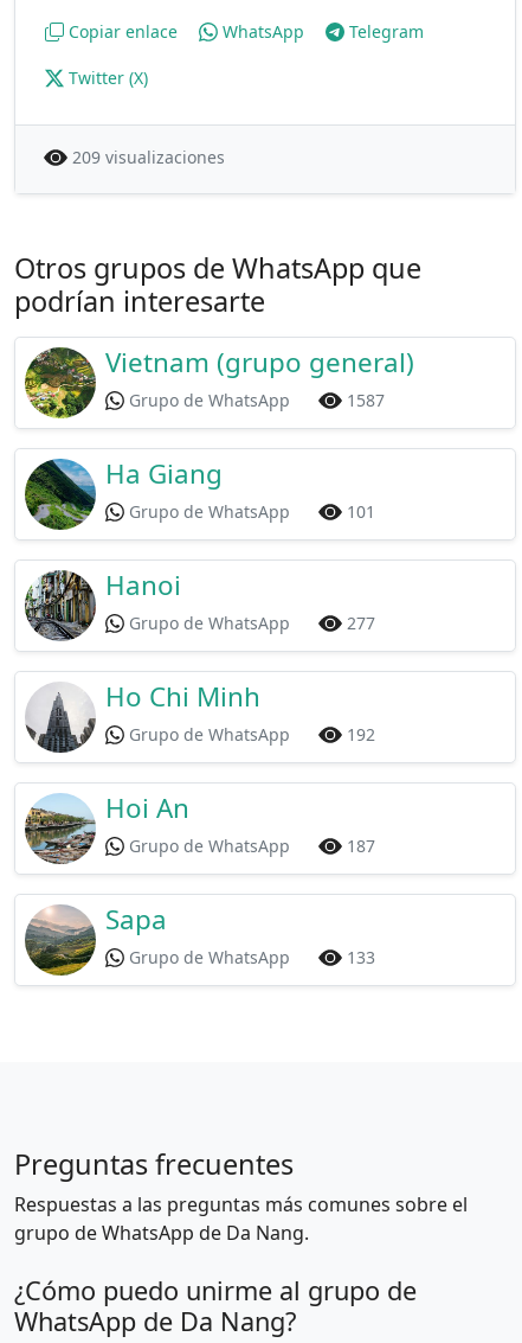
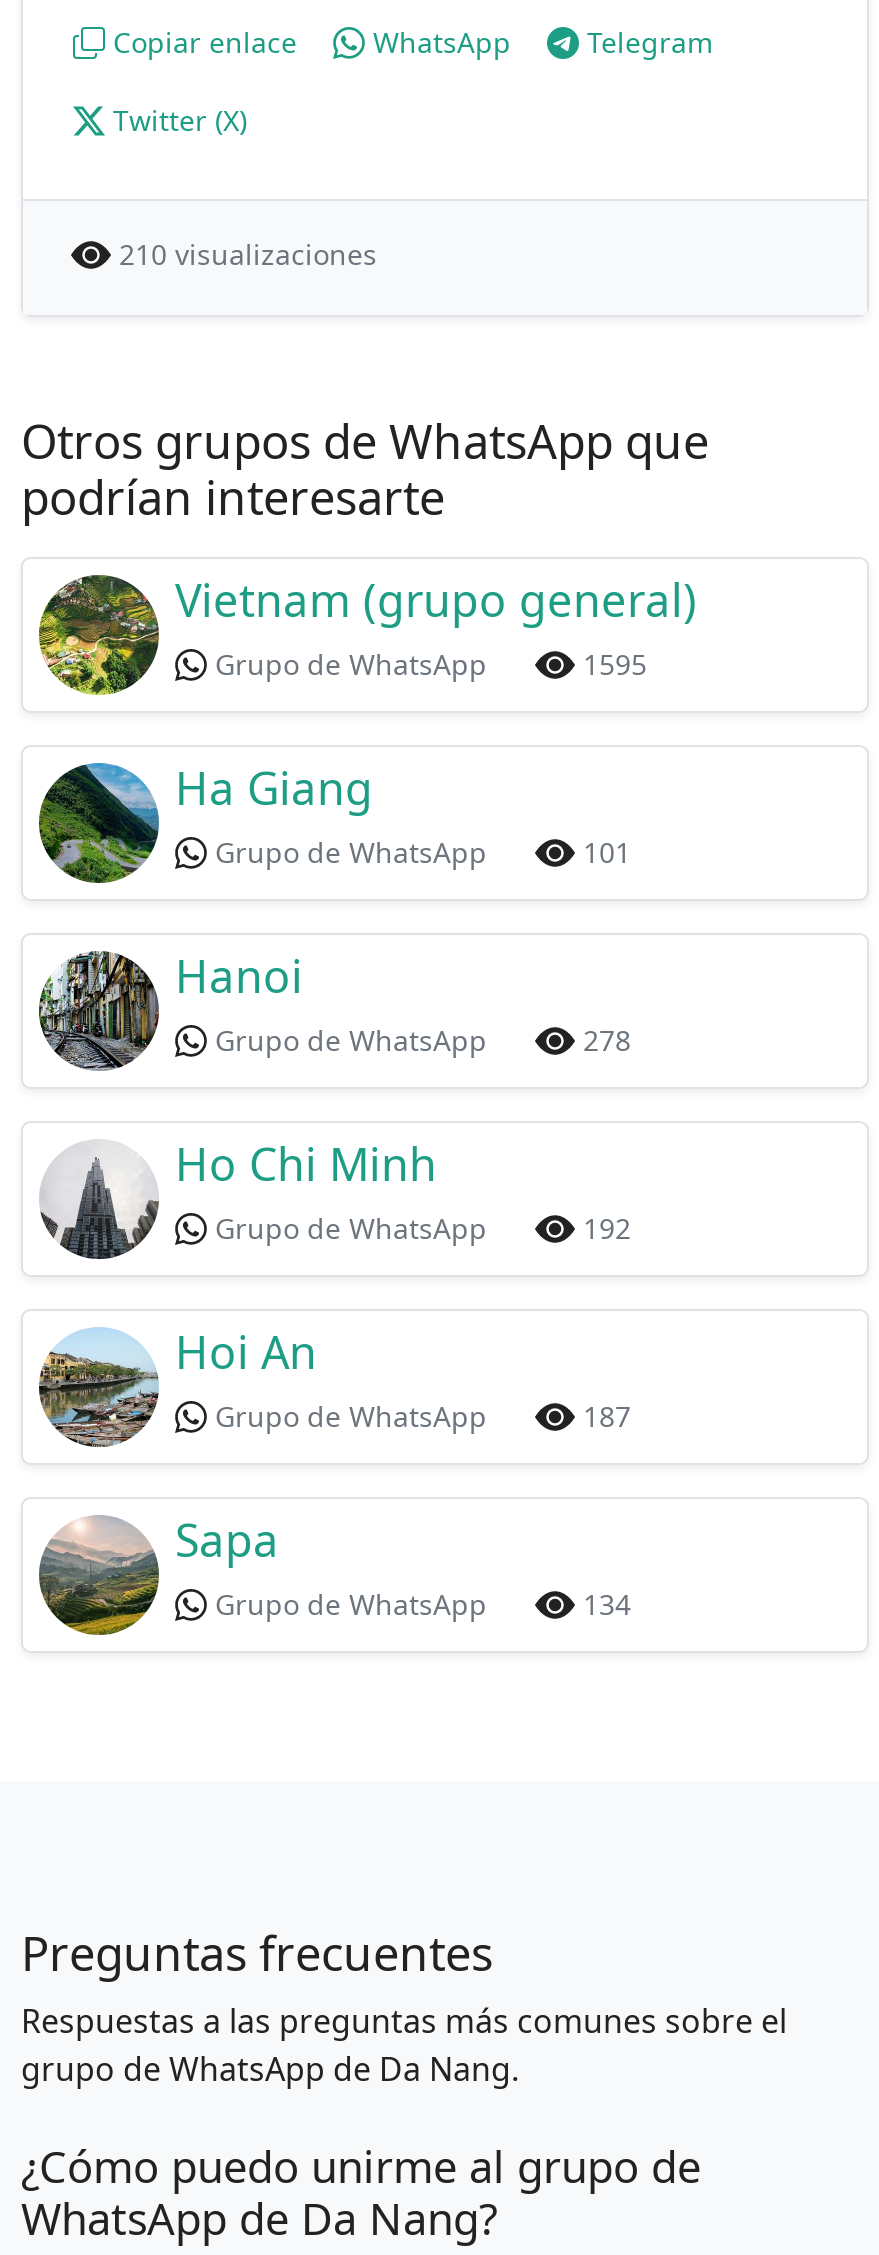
- 209 visualizaciones
+ 210 visualizaciones

- 1587
+ 1595

- 277
+ 278

- 133
+ 134
